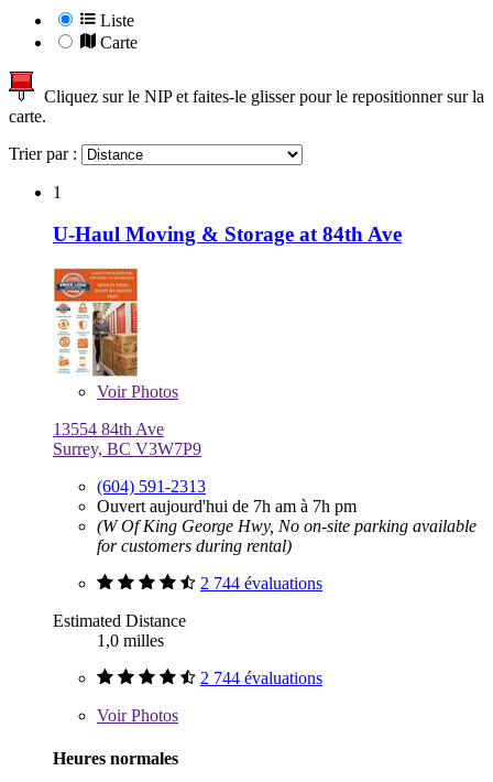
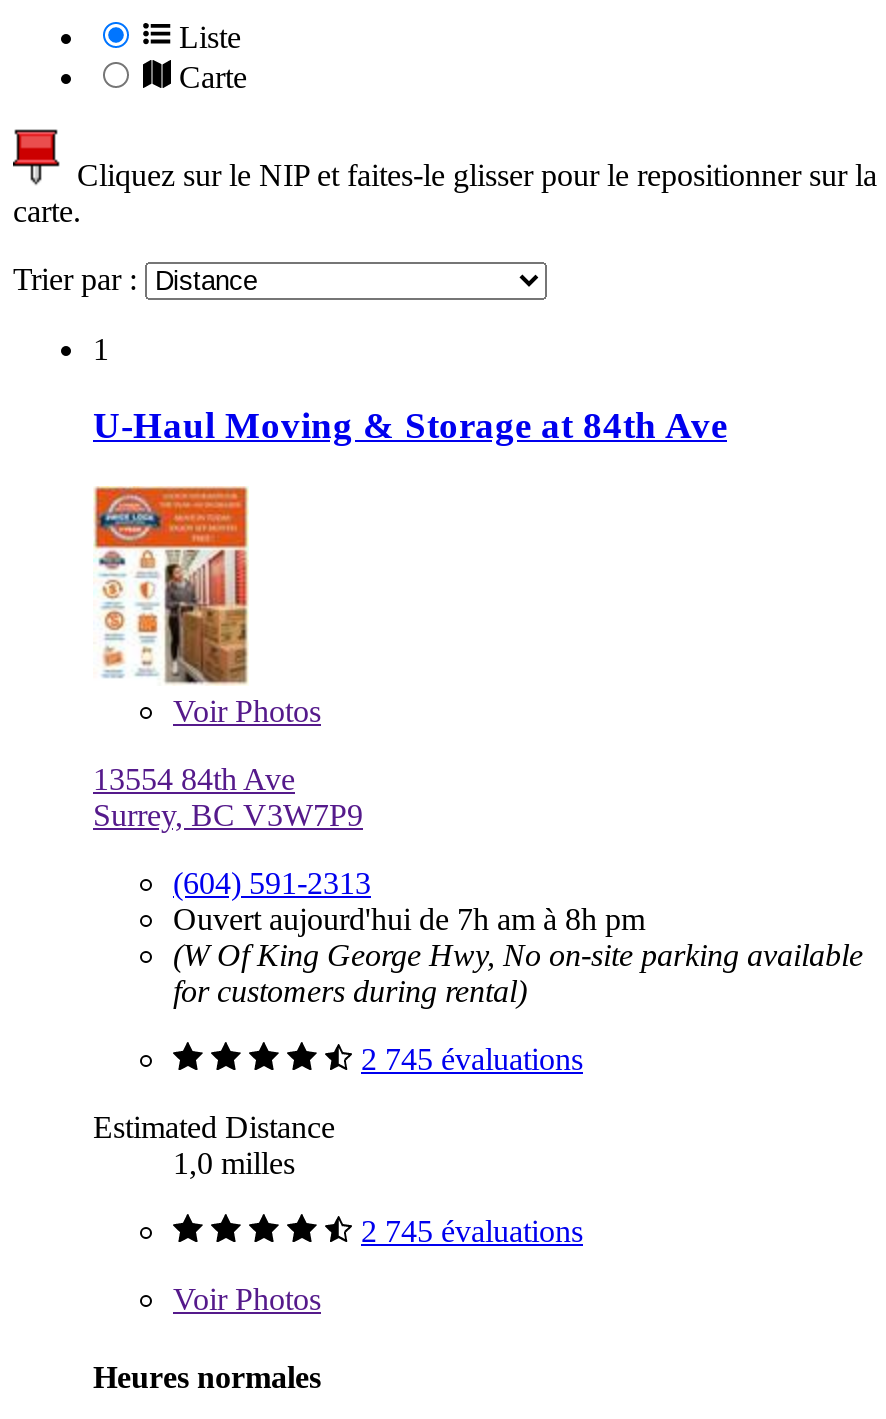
- Ouvert aujourd'hui de 7h am à 7h pm
+ Ouvert aujourd'hui de 7h am à 8h pm

- 2 744 évaluations
+ 2 745 évaluations

- 2 744 évaluations
+ 2 745 évaluations
